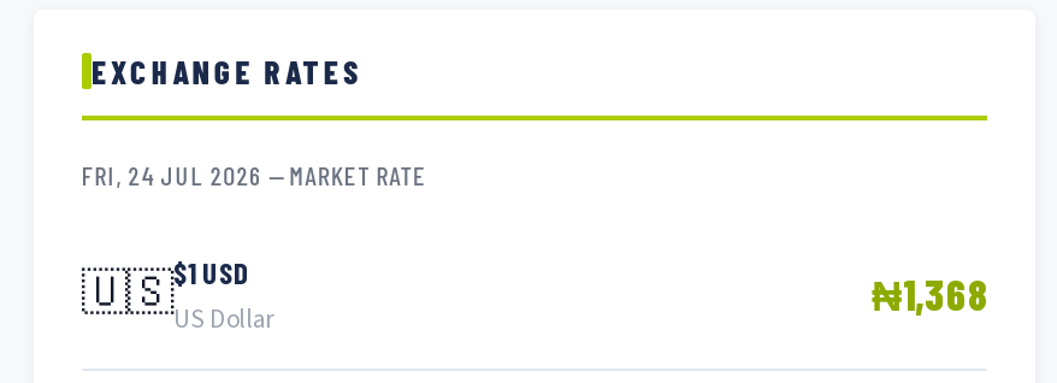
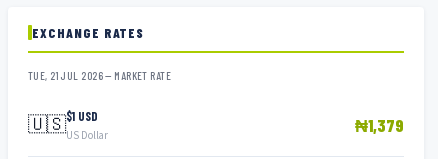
- FRI, 24 JUL 2026 — MARKET RATE
+ TUE, 21 JUL 2026 — MARKET RATE

- ₦1,368
+ ₦1,379
